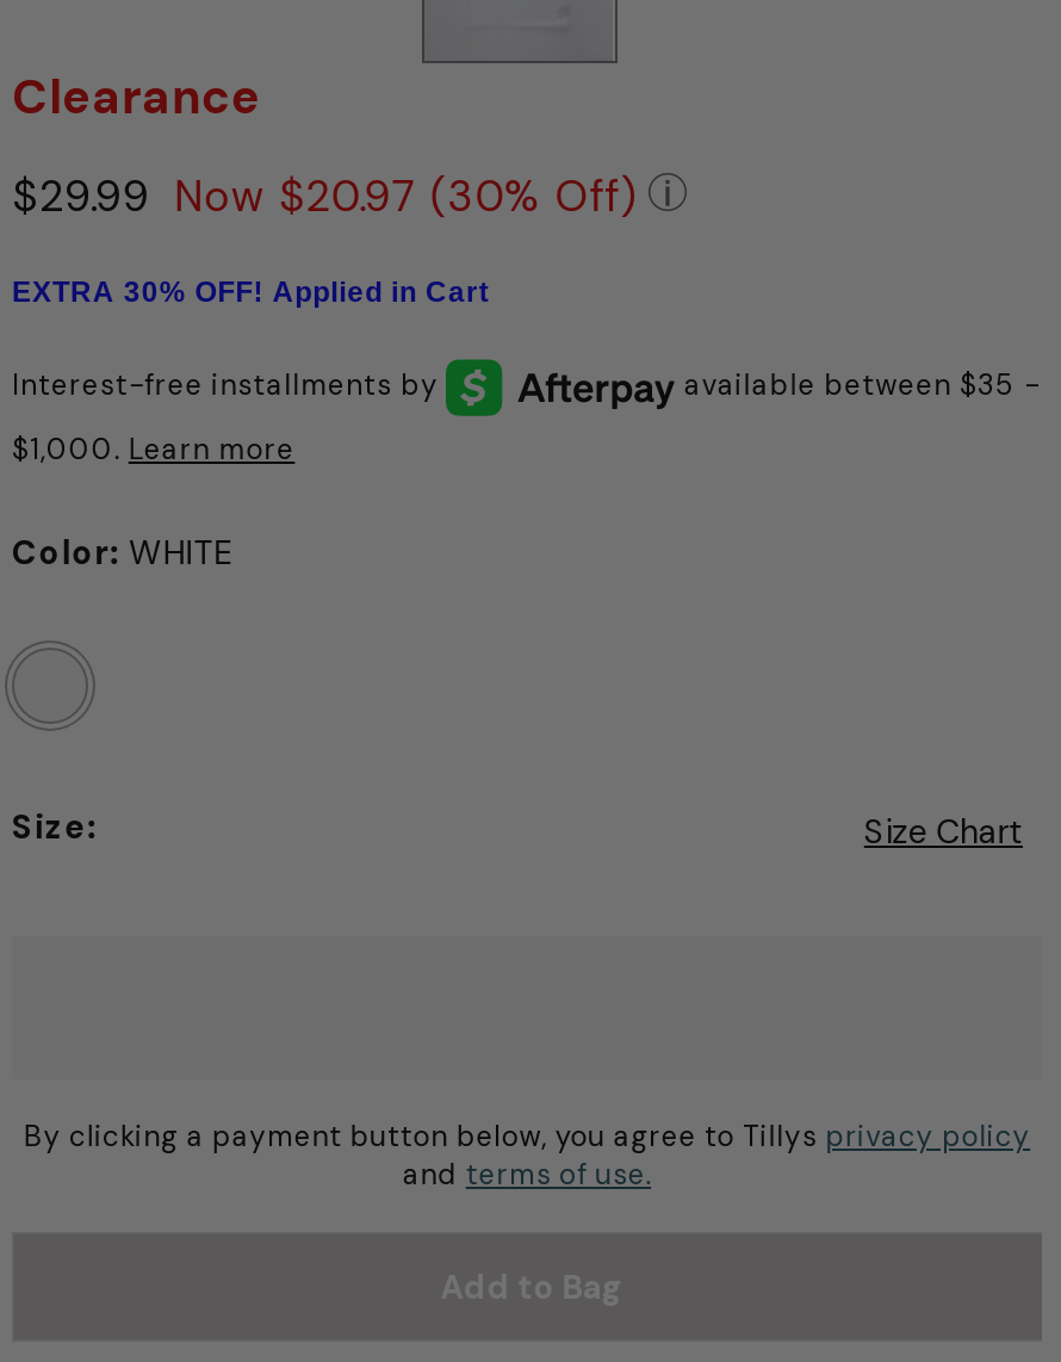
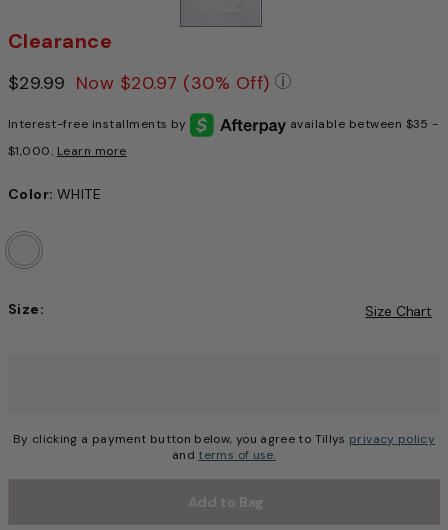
- EXTRA 30% OFF! Applied in Cart
